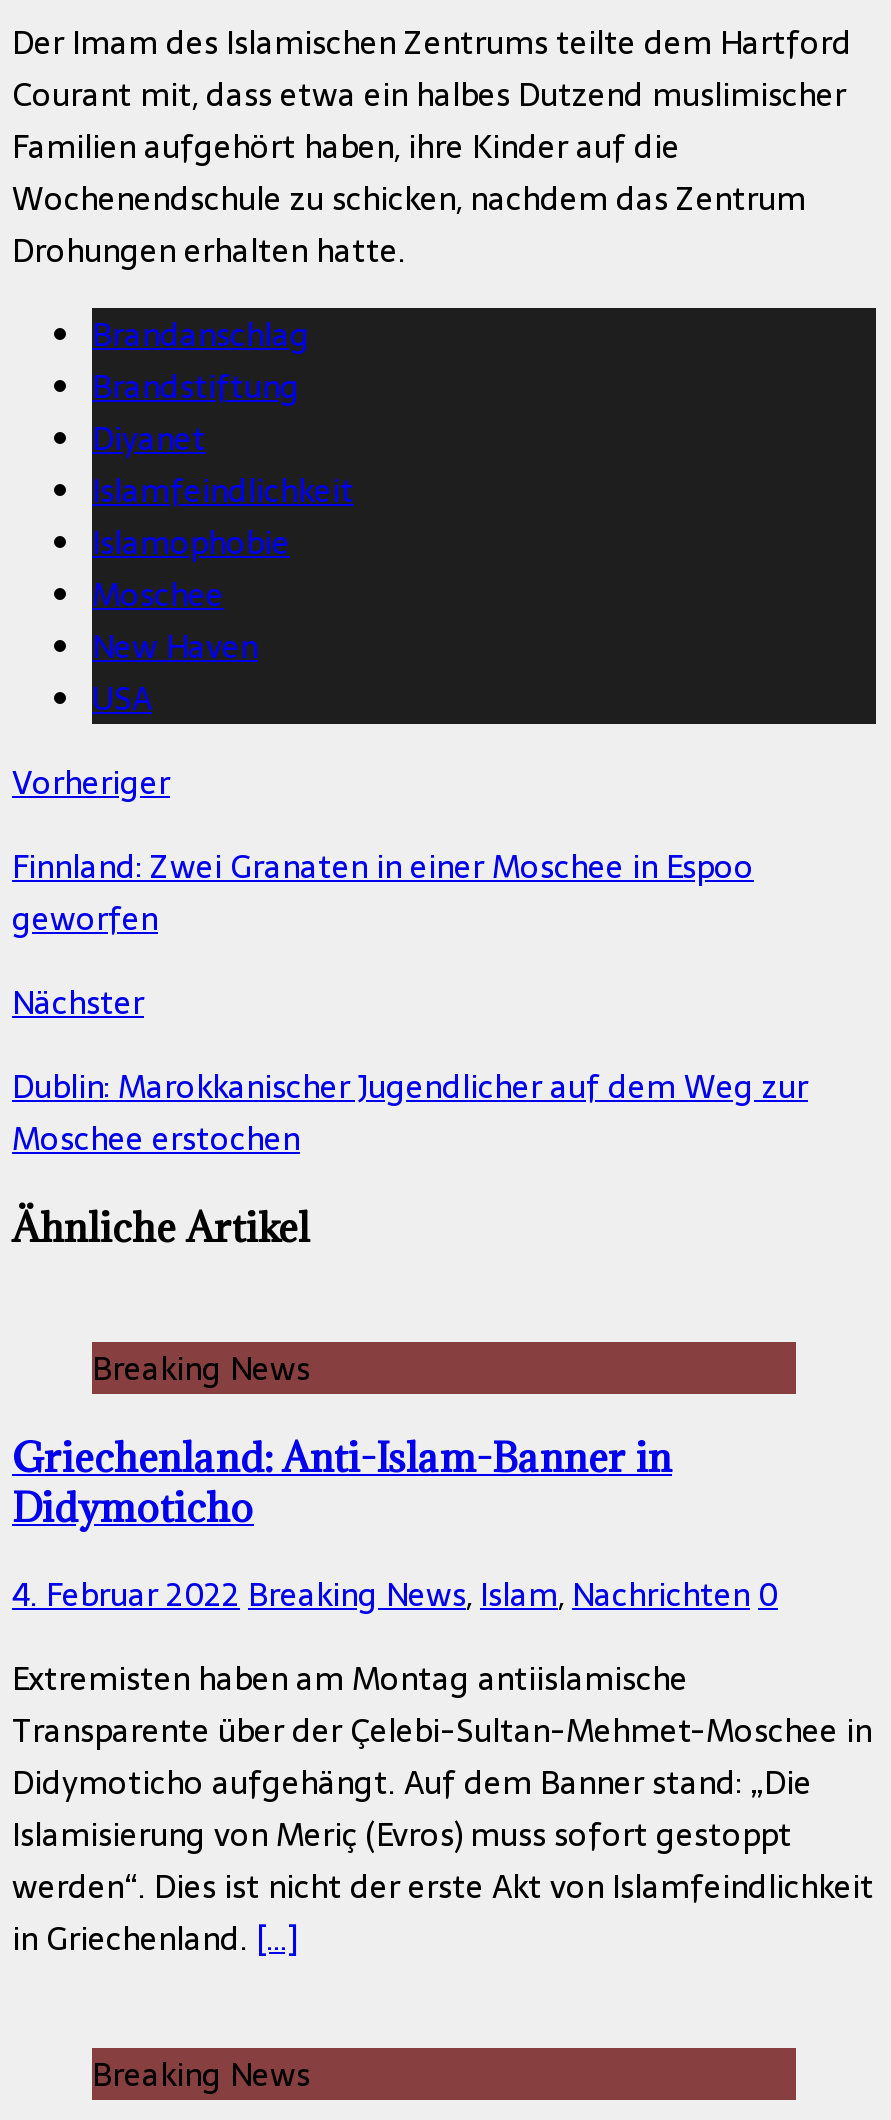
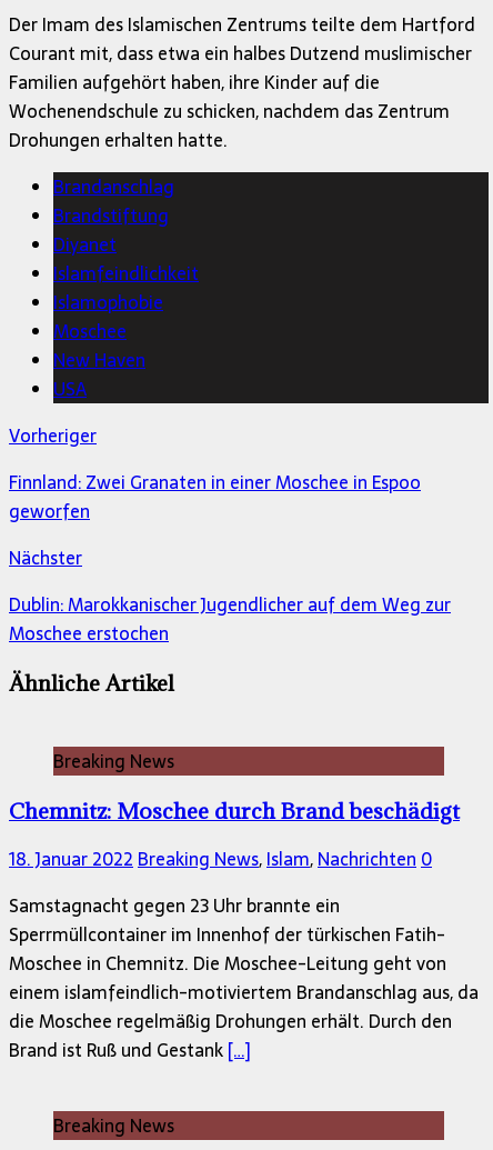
- Griechenland: Anti-Islam-Banner in
- Didymoticho
+ Chemnitz: Moschee durch Brand beschädigt

- 4. Februar 2022 Breaking News, Islam, Nachrichten 0
+ 18. Januar 2022 Breaking News, Islam, Nachrichten 0

- Extremisten haben am Montag antiislamische
- Transparente über der Çelebi-Sultan-Mehmet-Moschee in
- Didymoticho aufgehängt. Auf dem Banner stand: „Die
- Islamisierung von Meriç (Evros) muss sofort gestoppt
- werden“. Dies ist nicht der erste Akt von Islamfeindlichkeit
- in Griechenland. […]
+ Samstagnacht gegen 23 Uhr brannte ein
+ Sperrmüllcontainer im Innenhof der türkischen Fatih-
+ Moschee in Chemnitz. Die Moschee-Leitung geht von
+ einem islamfeindlich-motiviertem Brandanschlag aus, da
+ die Moschee regelmäßig Drohungen erhält. Durch den
+ Brand ist Ruß und Gestank […]
